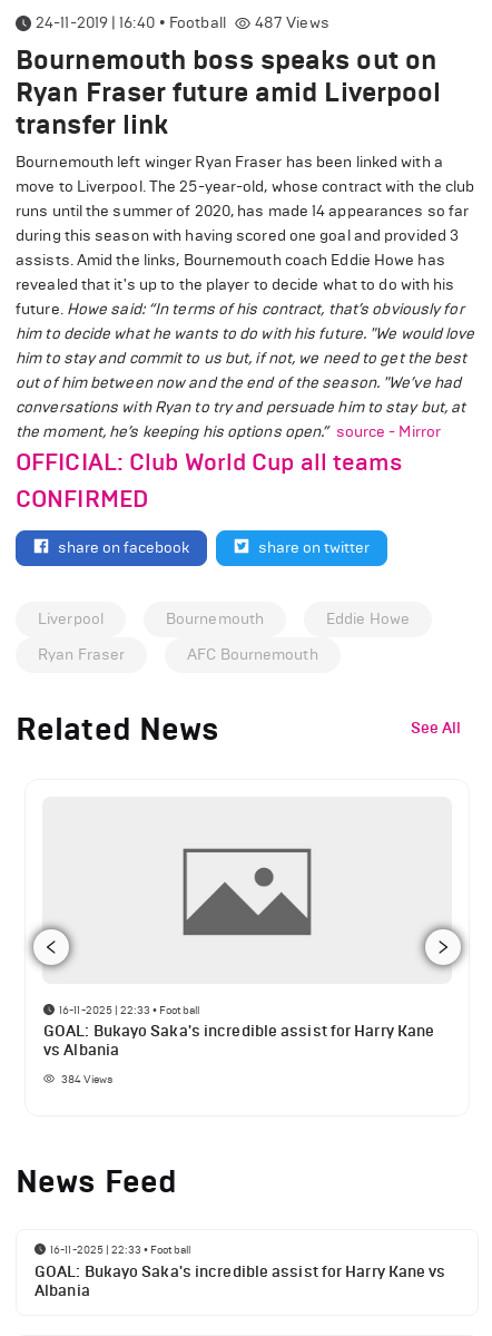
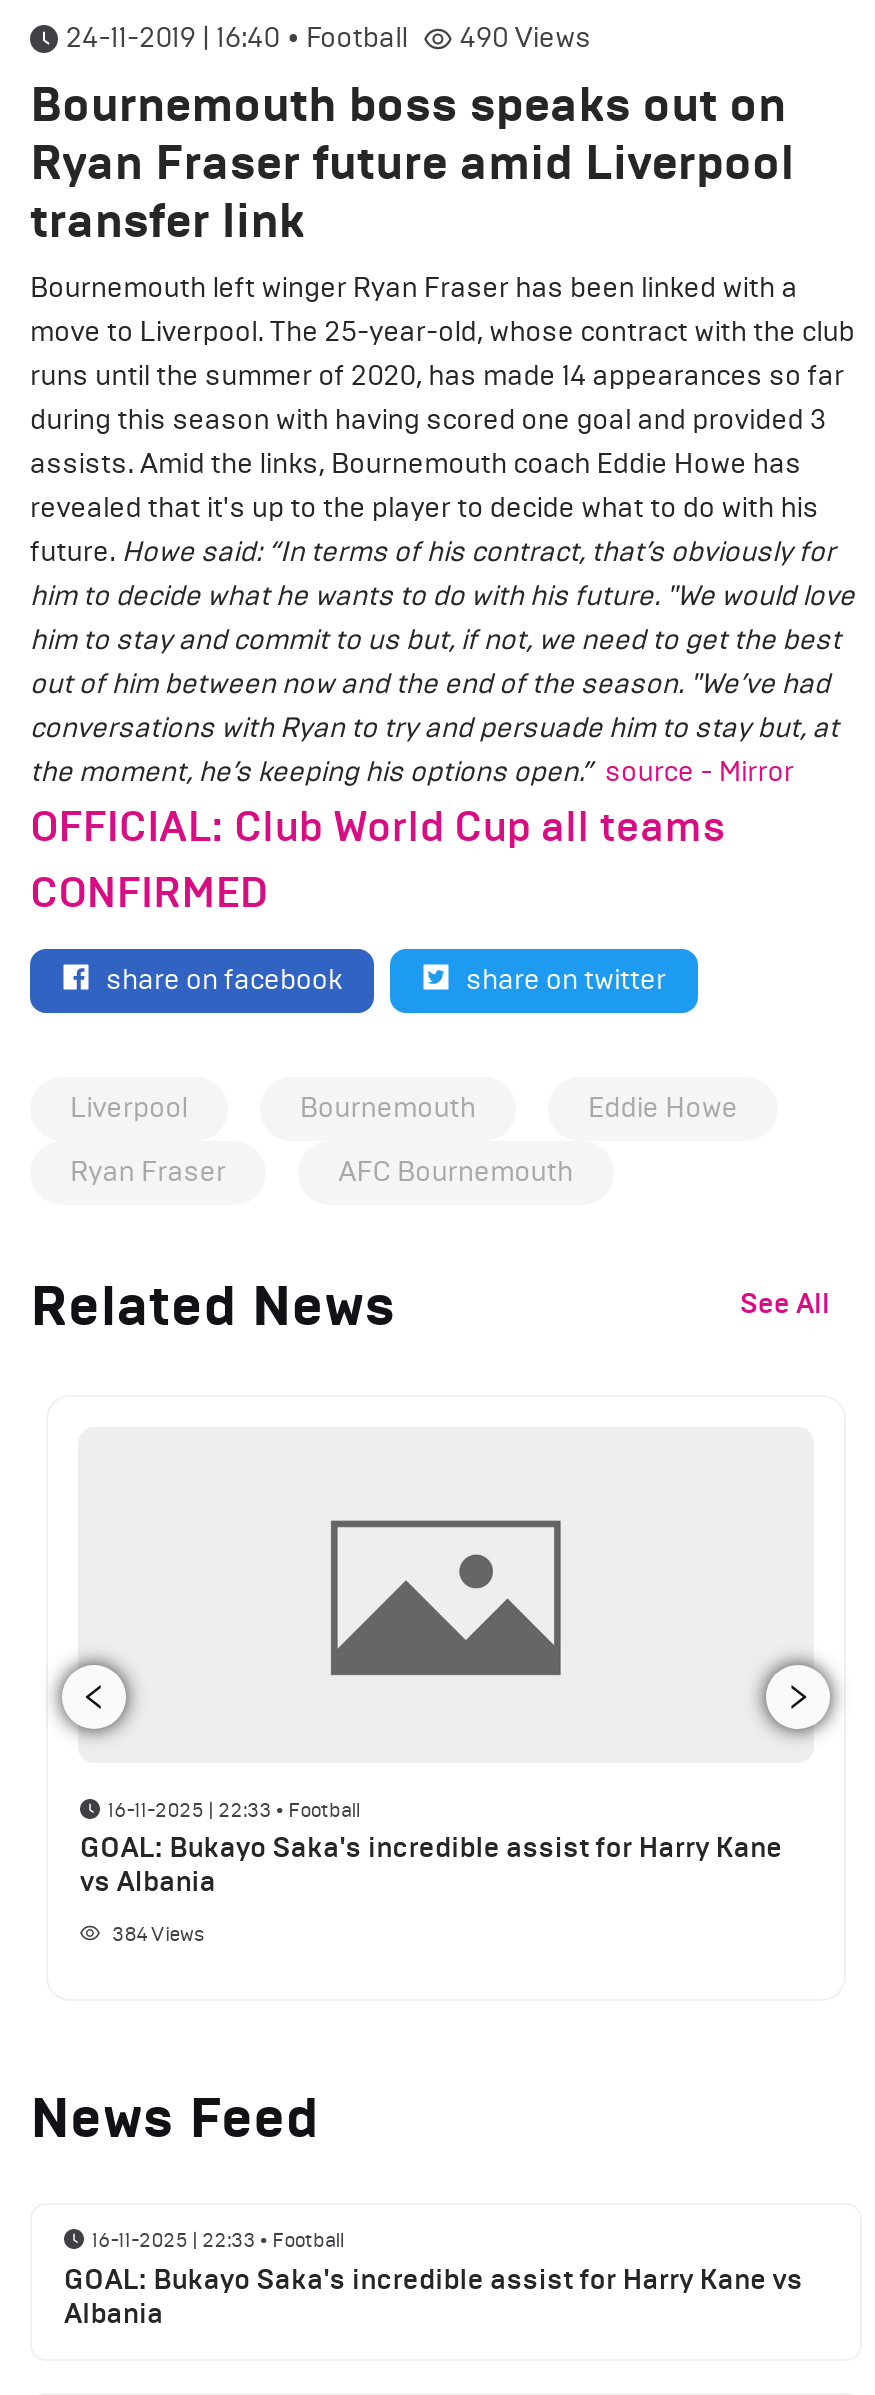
- 487 Views
+ 490 Views
